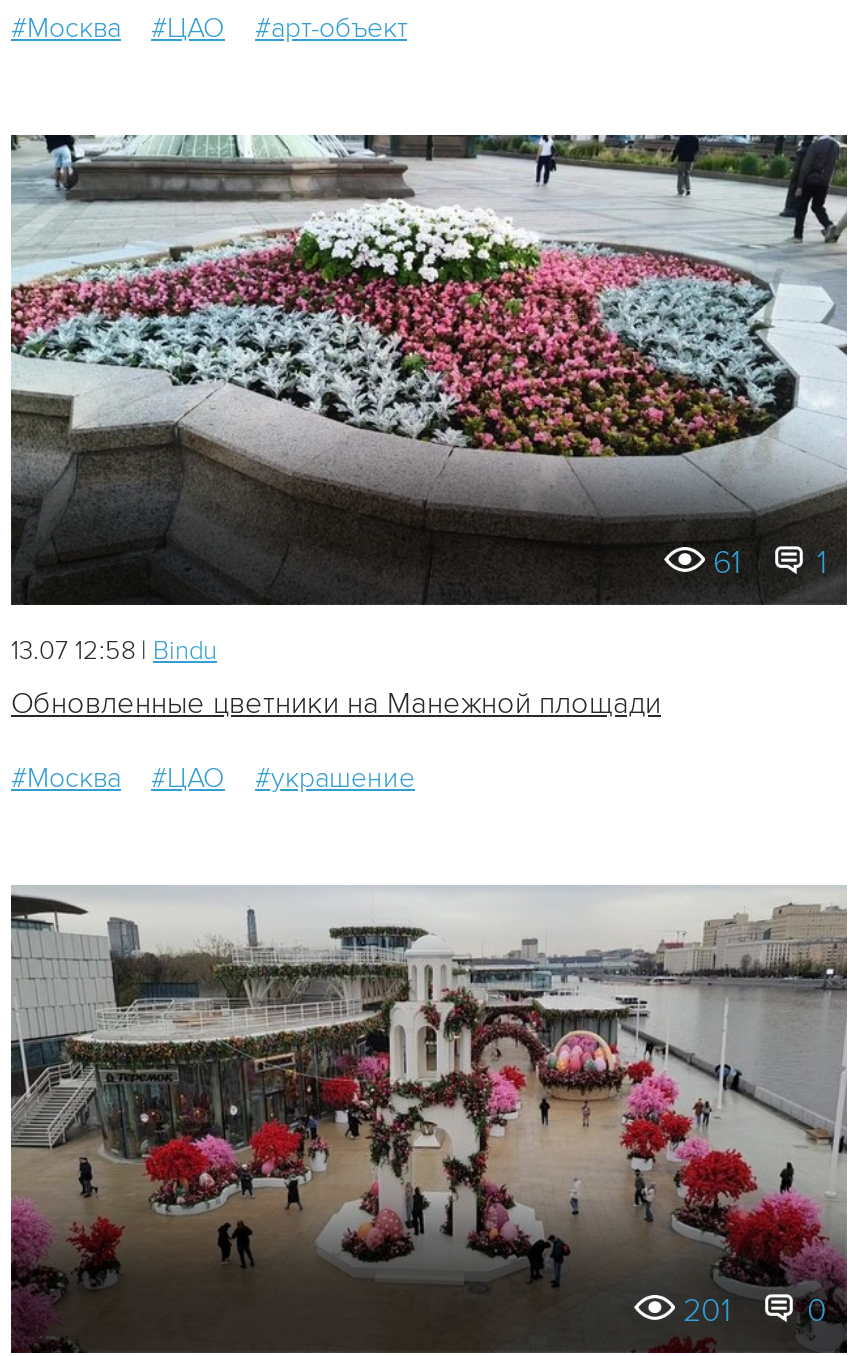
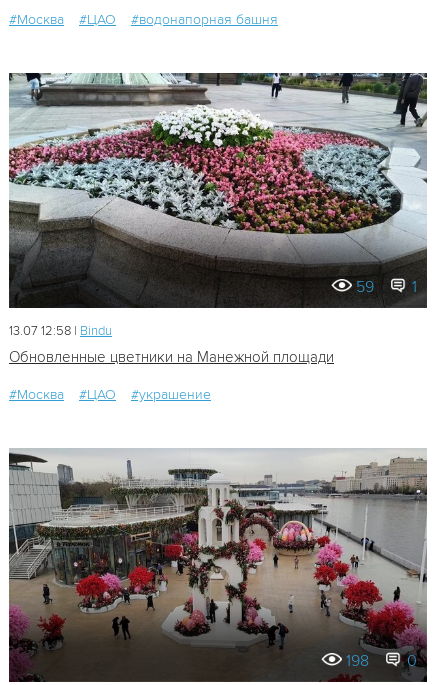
- #арт-объект
+ #водонапорная башня

- 61 1
+ 59 1

- 201 0
+ 198 0
